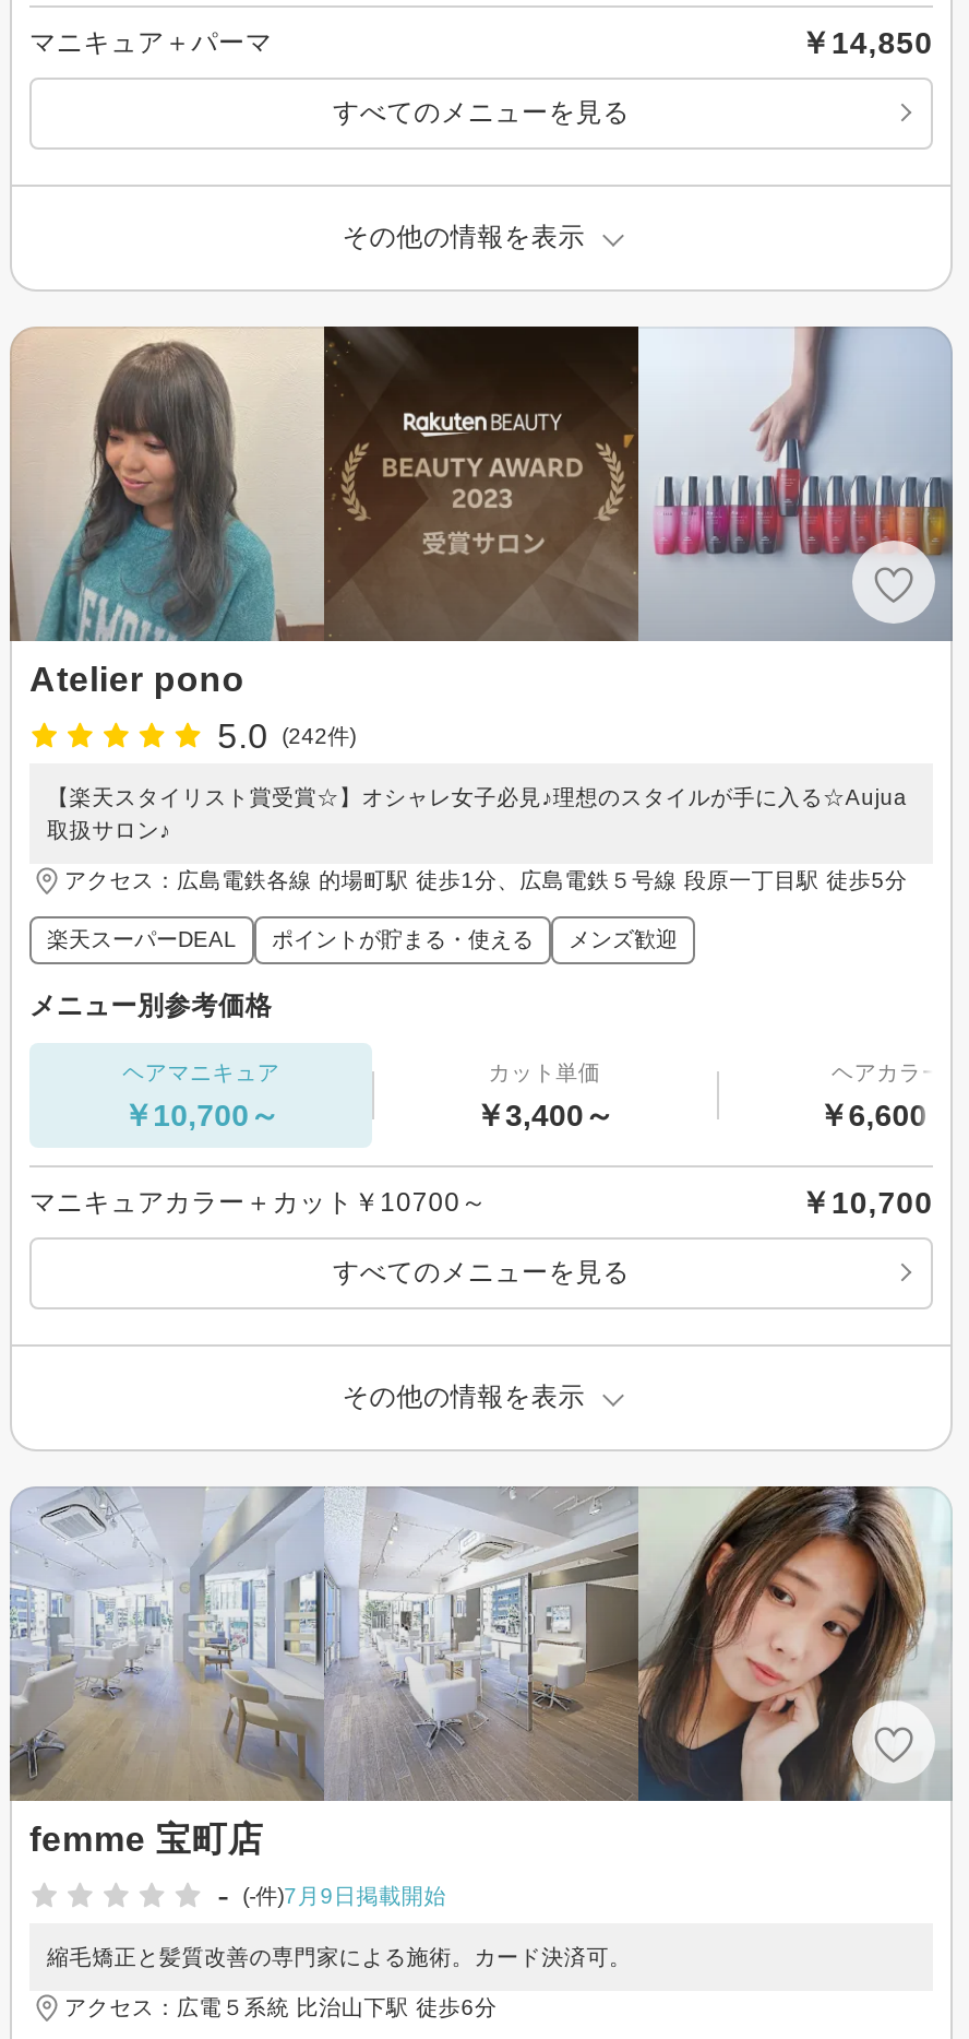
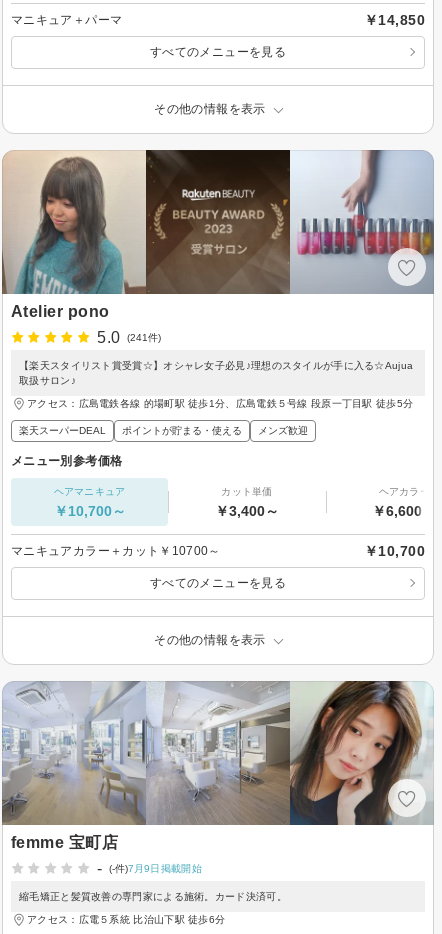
- 5.0 (242件)
+ 5.0 (241件)
